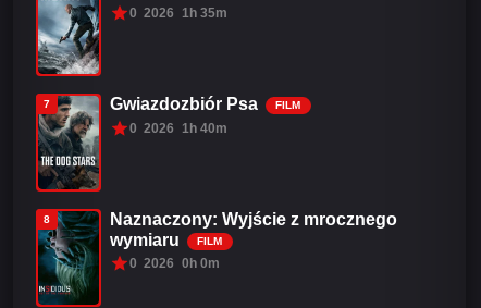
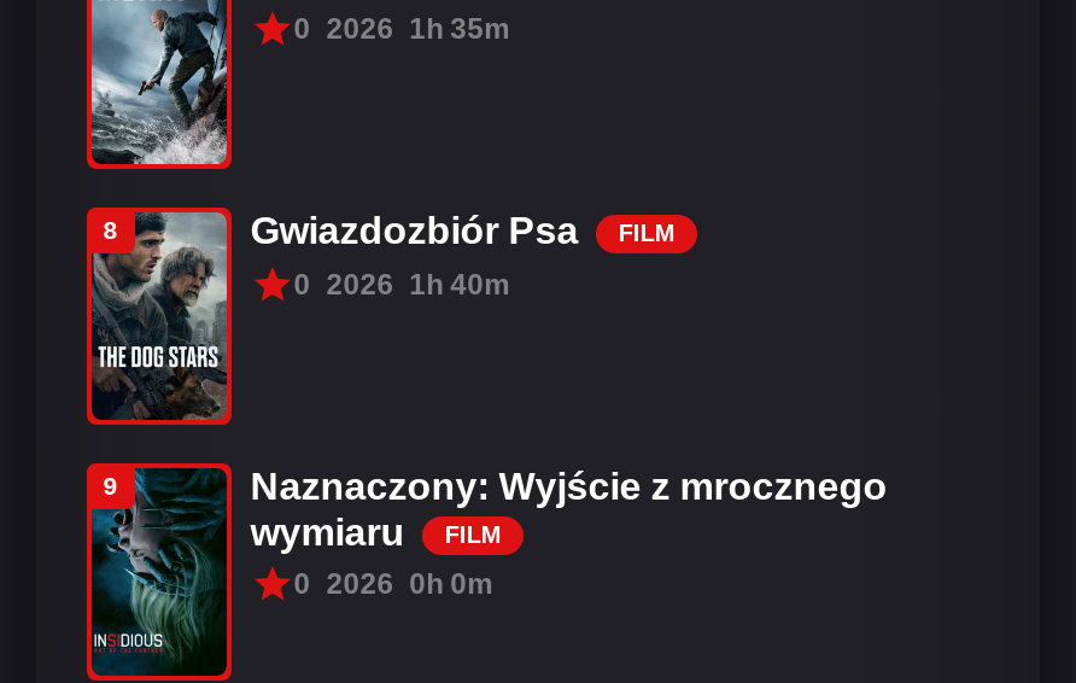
- 7
+ 8

- 8
+ 9
